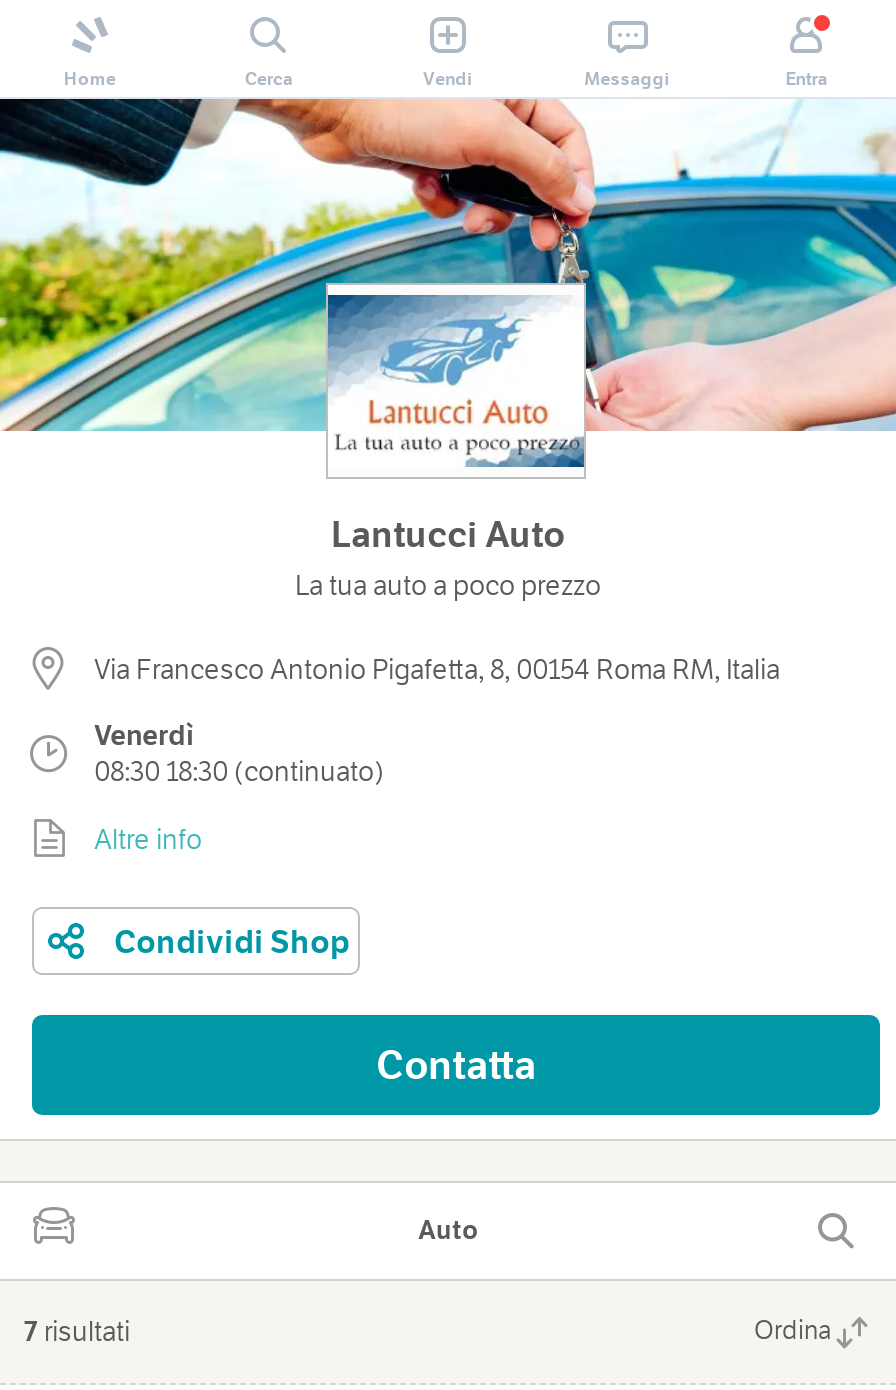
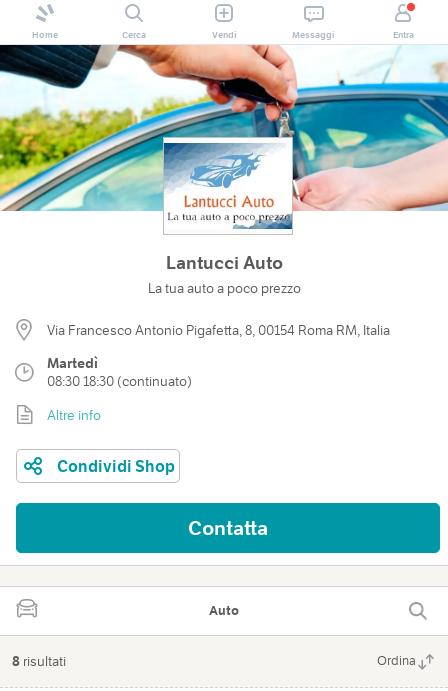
- Venerdì
+ Martedì

- 7 risultati
+ 8 risultati
